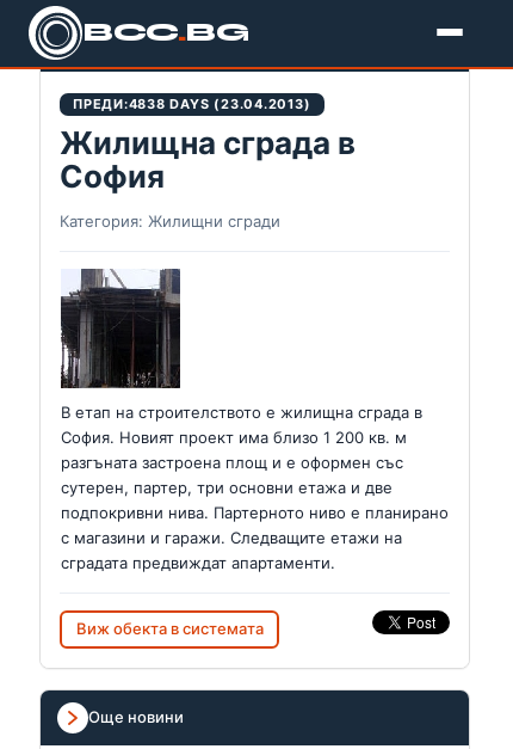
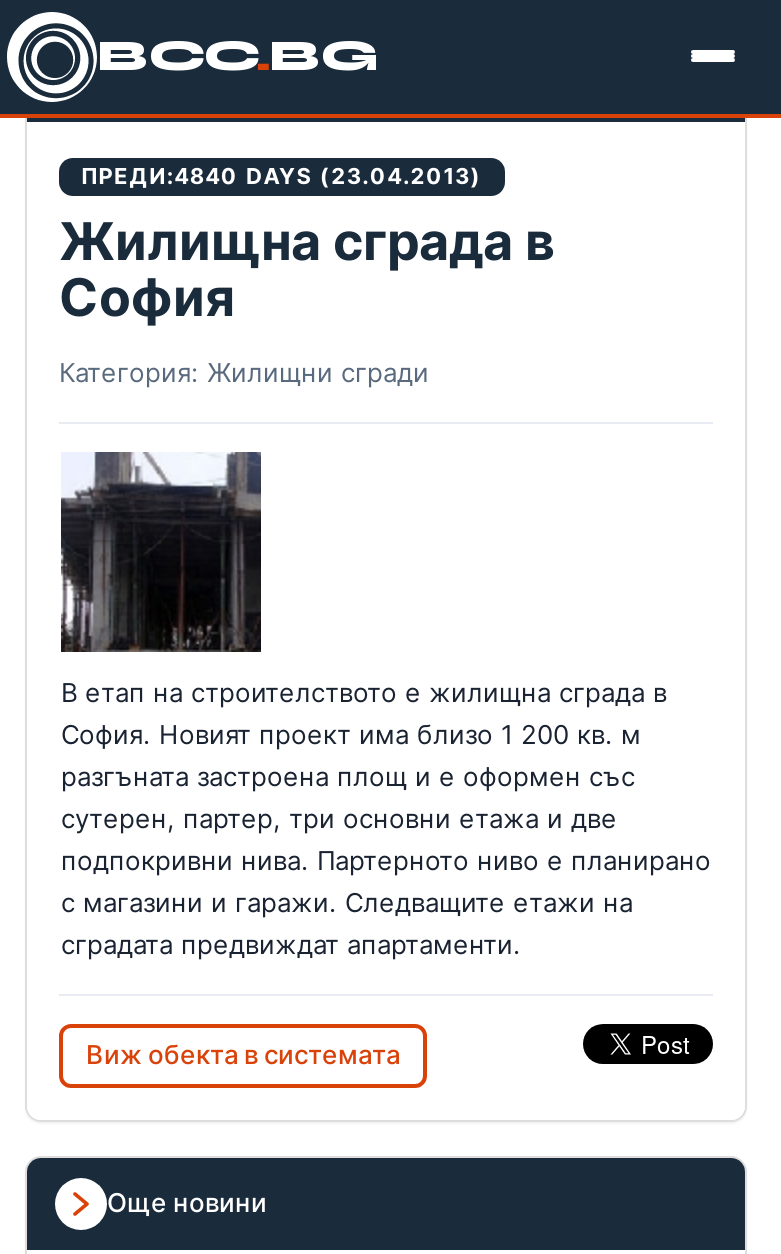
- ПРЕДИ:4838 DAYS (23.04.2013)
+ ПРЕДИ:4840 DAYS (23.04.2013)
